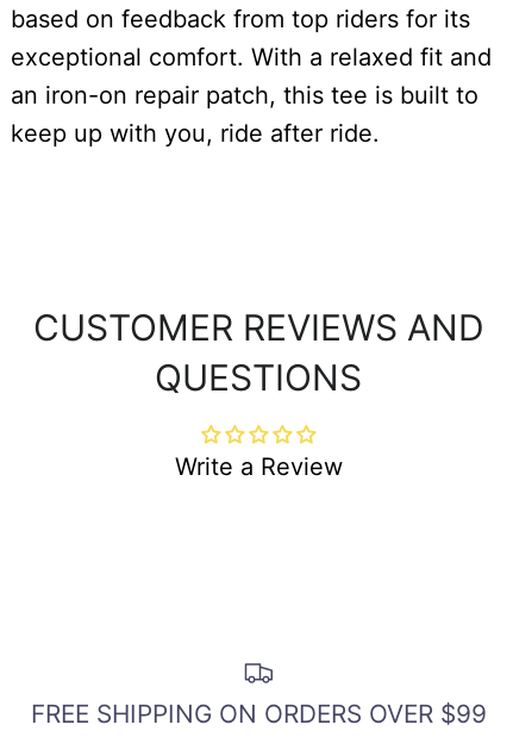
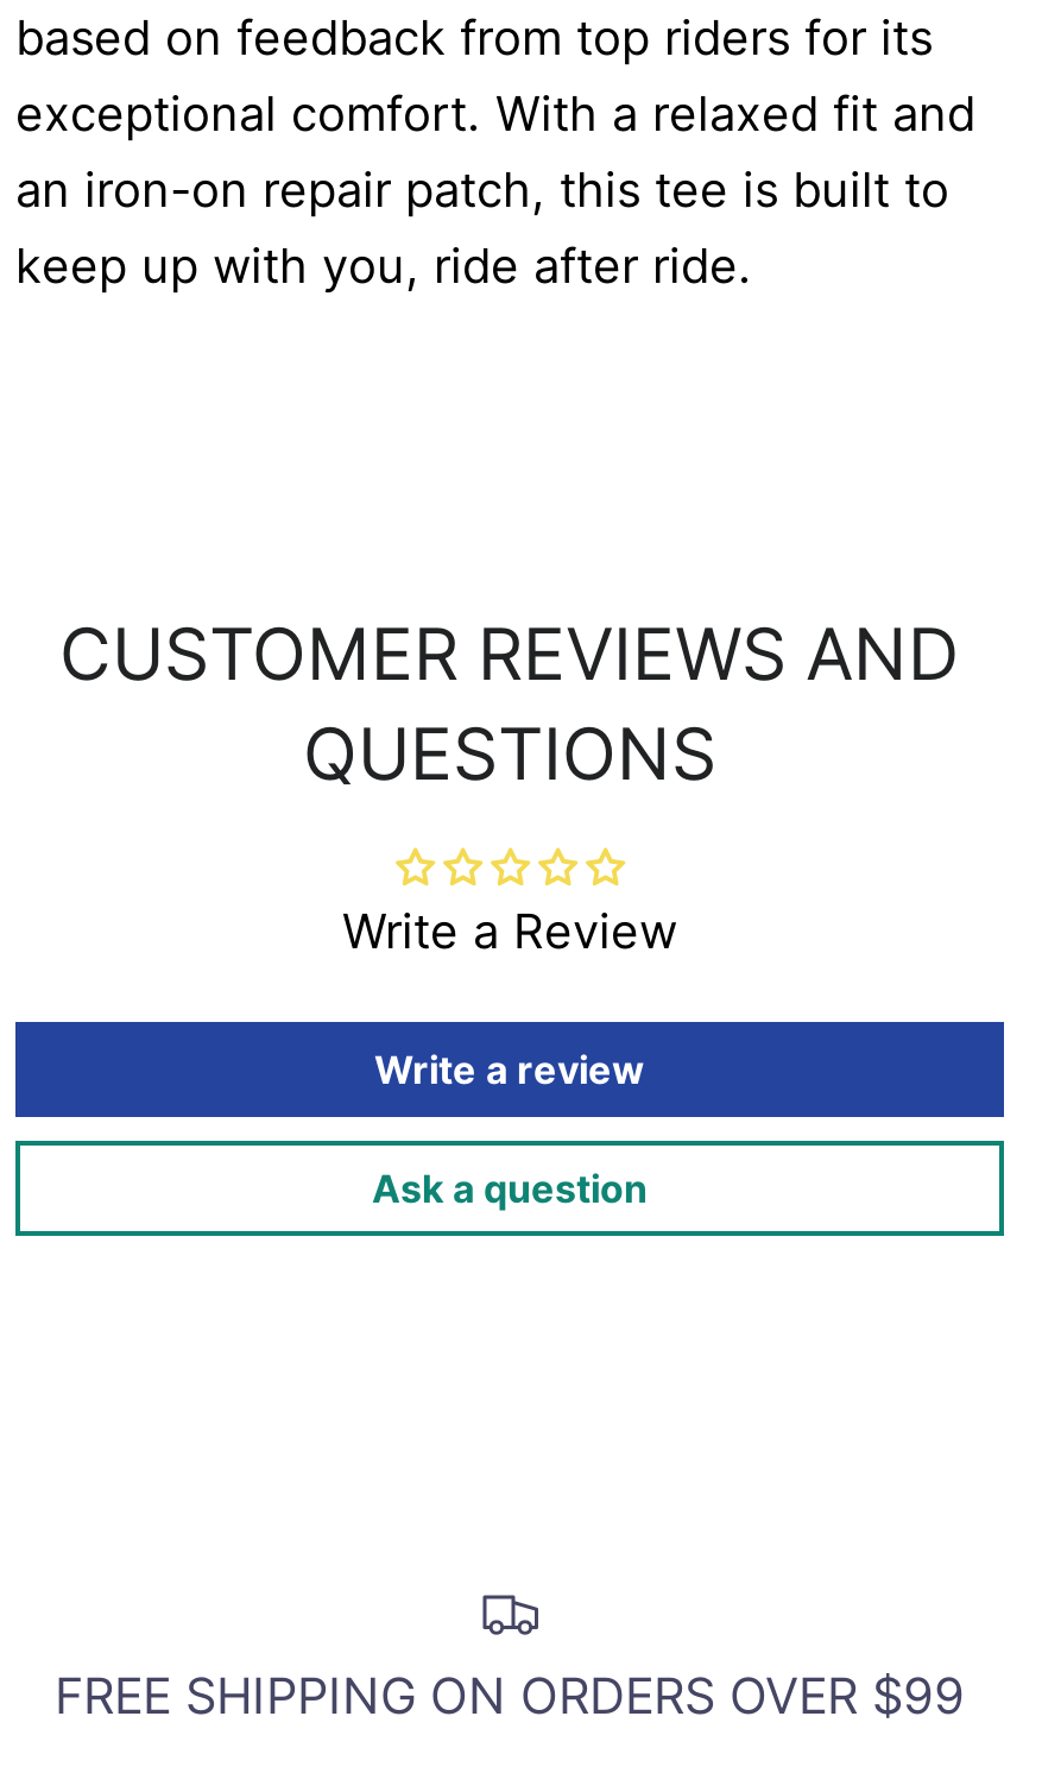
+ Write a review
+ Ask a question
